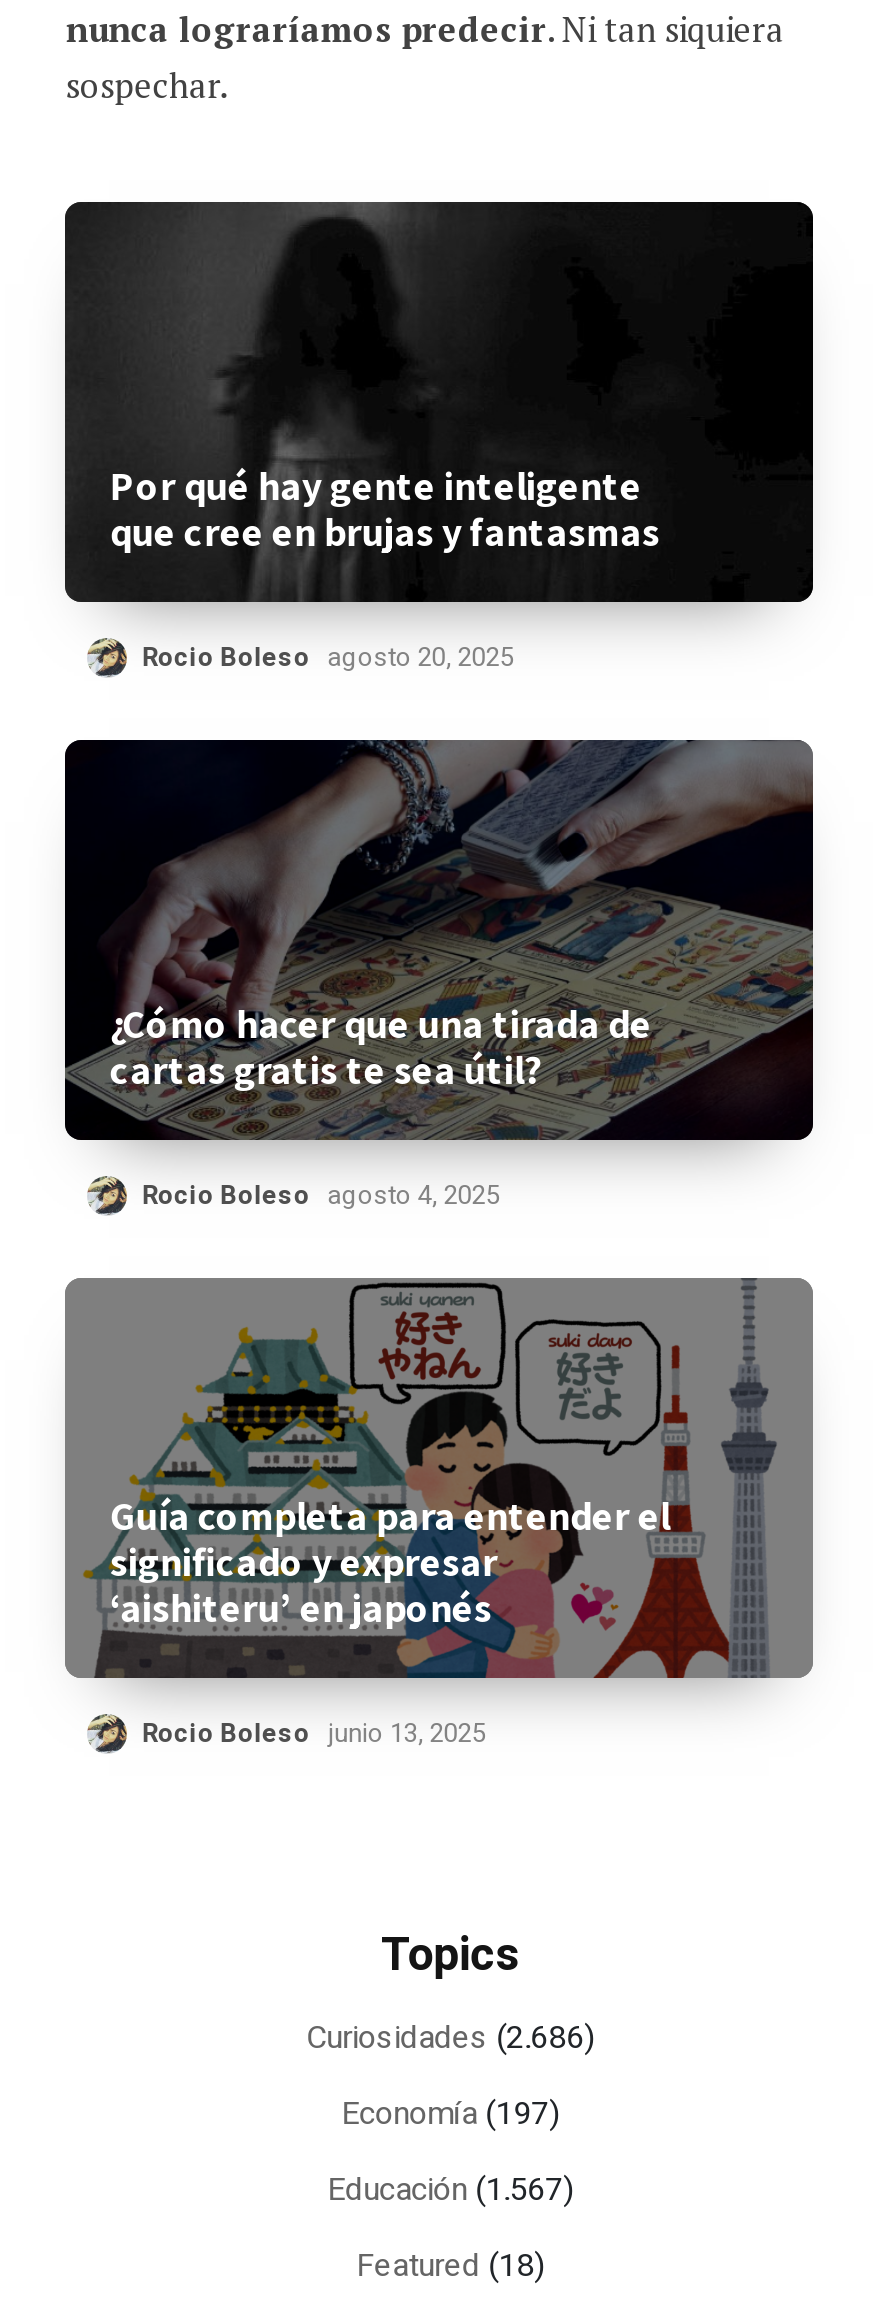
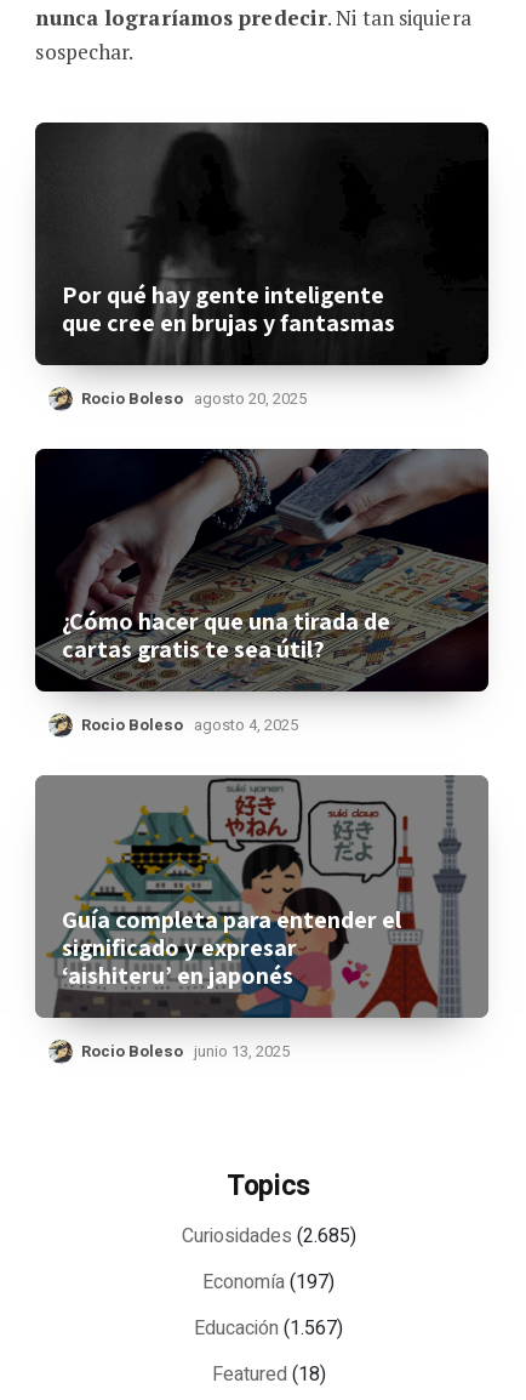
- Curiosidades (2.686)
+ Curiosidades (2.685)
